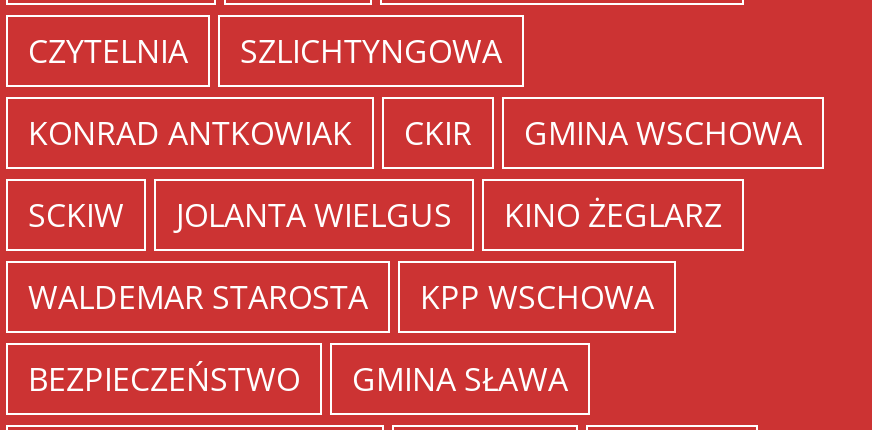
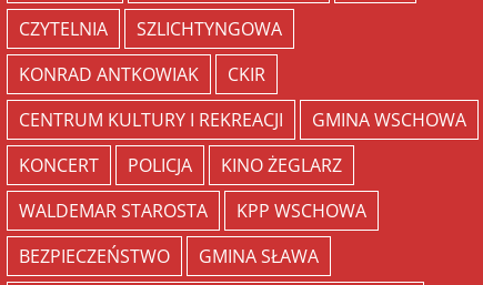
+ CENTRUM KULTURY I REKREACJI

- SCKIW
- JOLANTA WIELGUS
+ KONCERT
+ POLICJA
